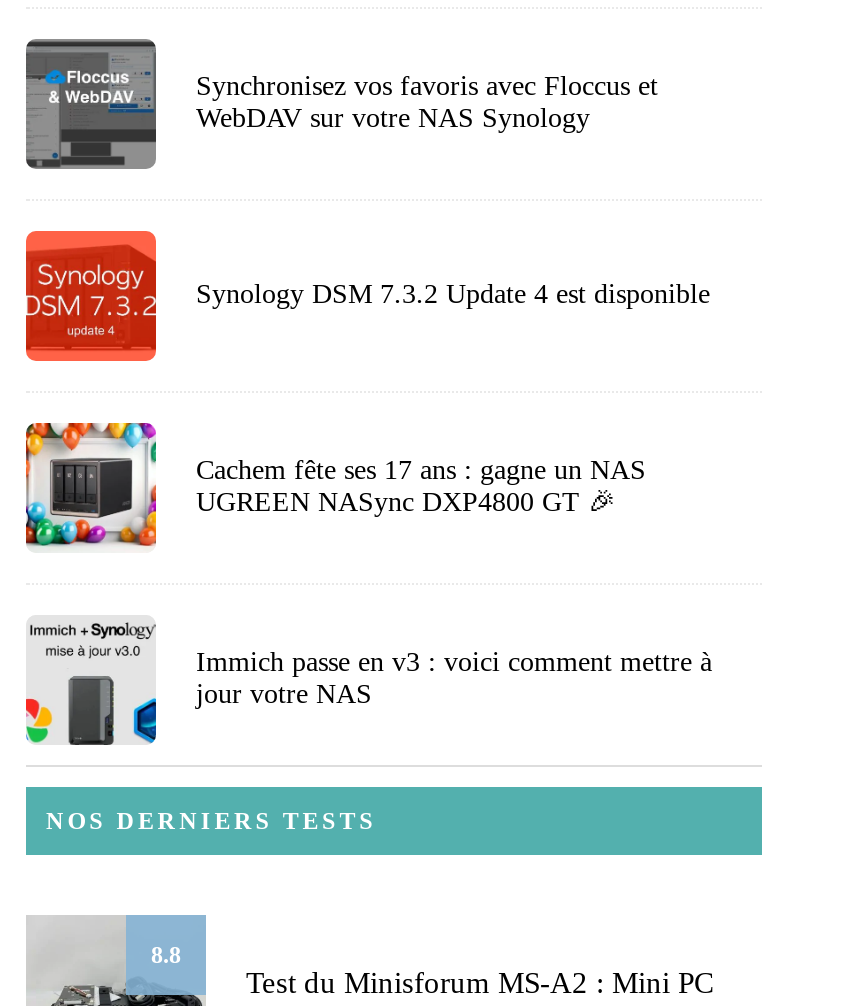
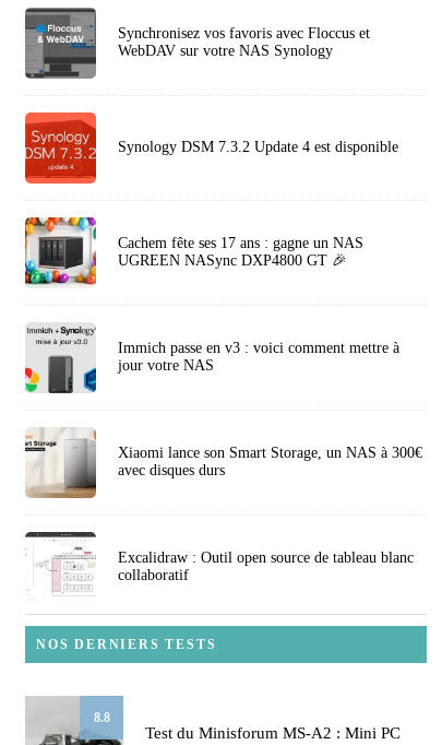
+ [image]
+ Xiaomi lance son Smart Storage, un NAS à 300€
+ avec disques durs

+ [image]
+ Excalidraw : Outil open source de tableau blanc
+ collaboratif
